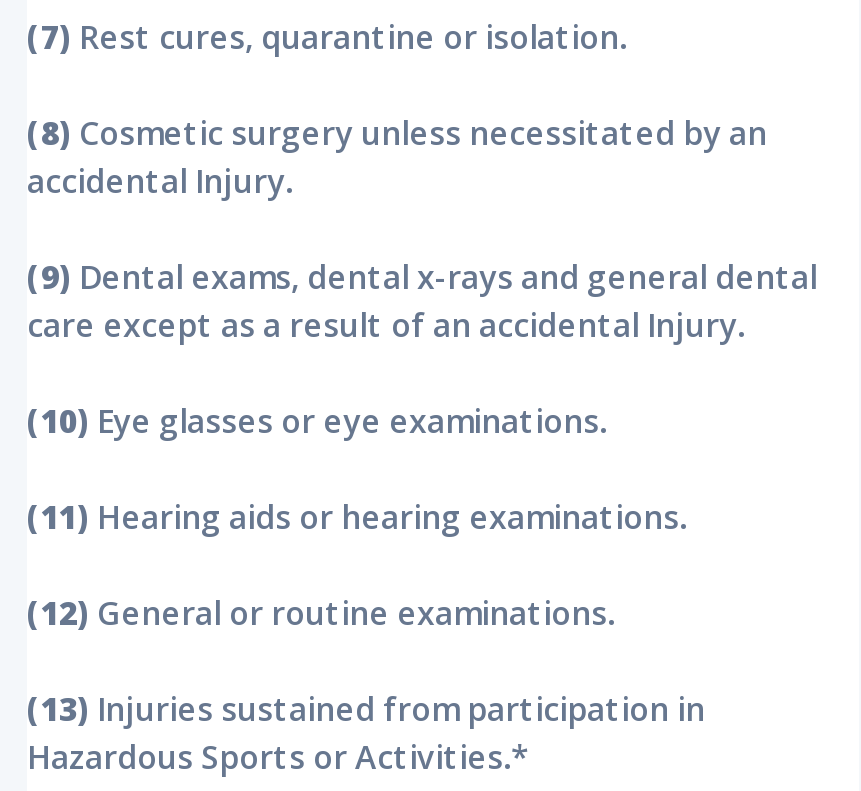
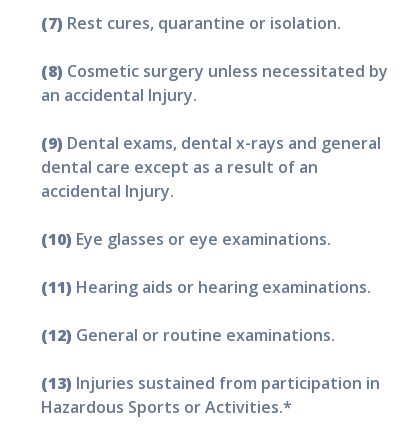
- (8) Cosmetic surgery unless necessitated by an
+ (8) Cosmetic surgery unless necessitated by
+ an accidental Injury.
+ (9) Dental exams, dental x-rays and general
+ dental care except as a result of an

moved down: accidental Injury.

- (9) Dental exams, dental x-rays and general dental
- care except as a result of an accidental Injury.
